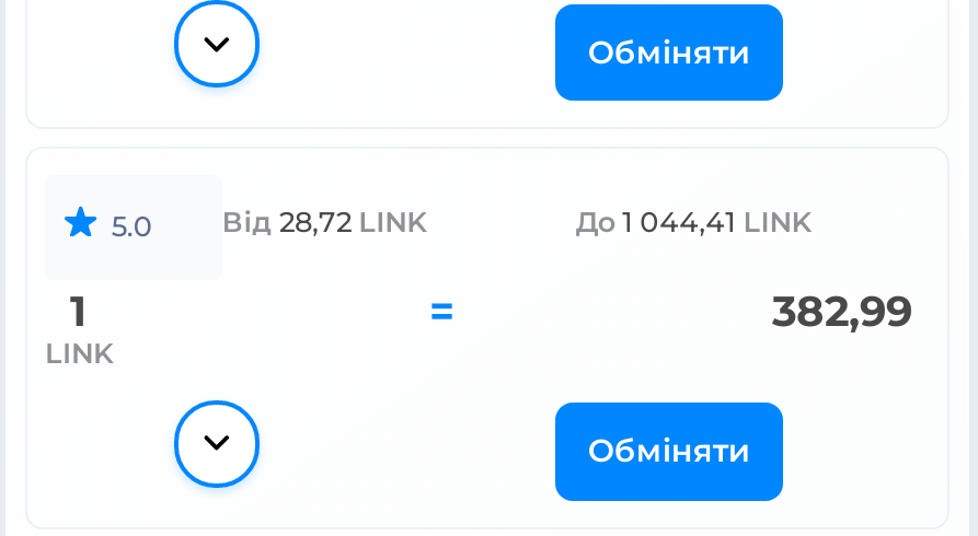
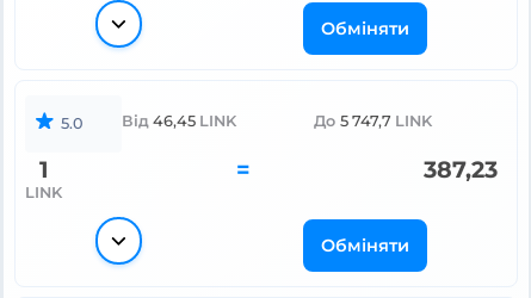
- Від 28,72 LINK
+ Від 46,45 LINK

- До 1 044,41 LINK
+ До 5 747,7 LINK

- 382,99
+ 387,23
